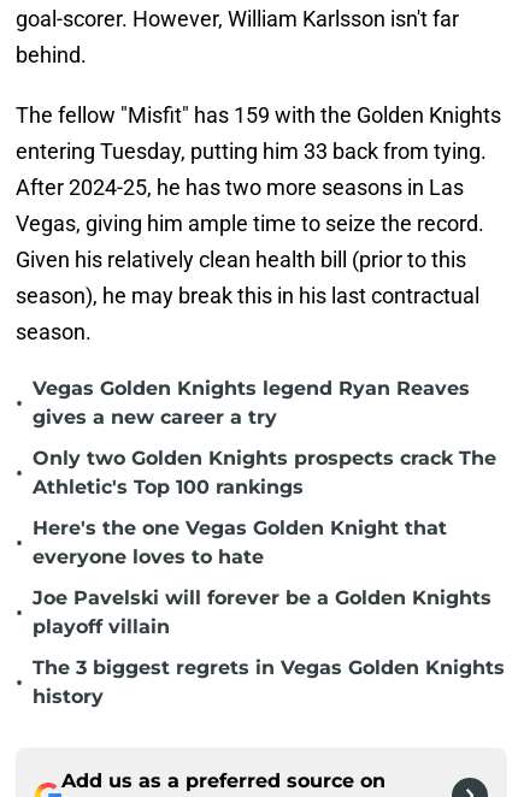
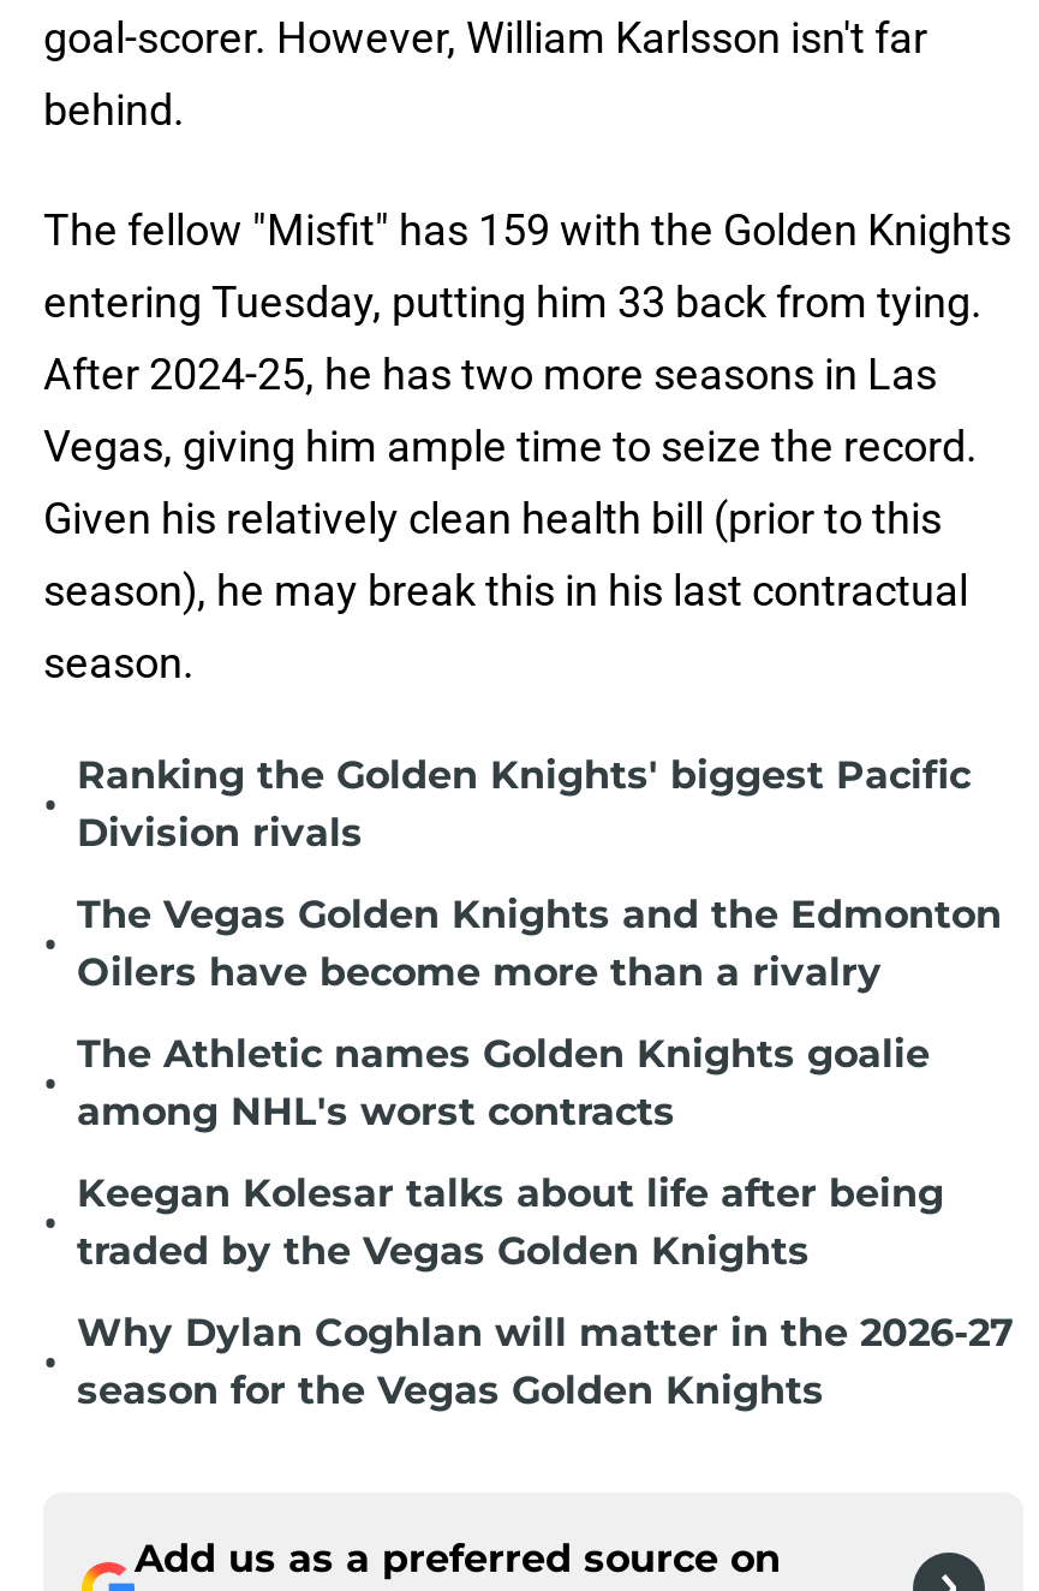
- Vegas Golden Knights legend Ryan Reaves
- gives a new career a try
+ Ranking the Golden Knights' biggest Pacific
+ Division rivals

- Only two Golden Knights prospects crack The
- Athletic's Top 100 rankings
+ The Vegas Golden Knights and the Edmonton
+ Oilers have become more than a rivalry

- Here's the one Vegas Golden Knight that
- everyone loves to hate
+ The Athletic names Golden Knights goalie
+ among NHL's worst contracts

- Joe Pavelski will forever be a Golden Knights
- playoff villain
+ Keegan Kolesar talks about life after being
+ traded by the Vegas Golden Knights

- The 3 biggest regrets in Vegas Golden Knights
- history
+ Why Dylan Coghlan will matter in the 2026-27
+ season for the Vegas Golden Knights
